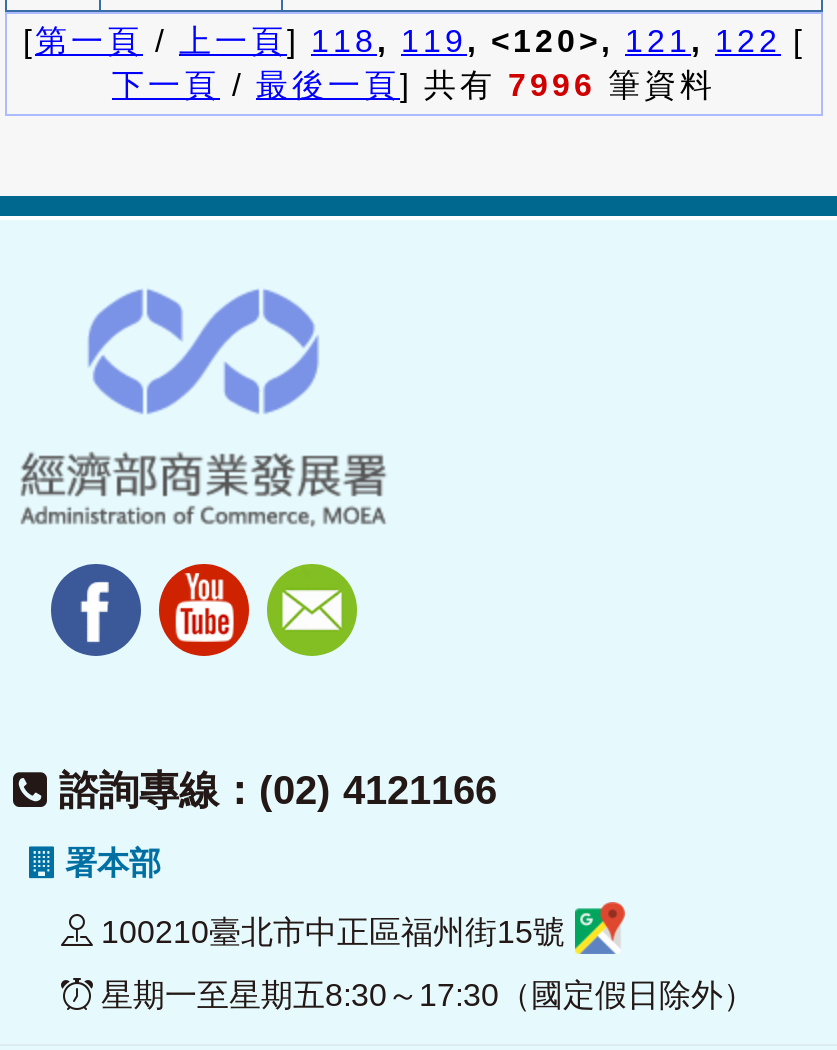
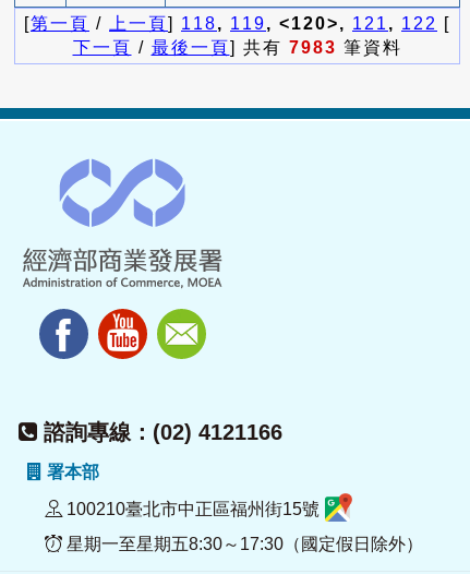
- 下一頁/最後一頁] 共有7996筆資料
+ 下一頁/最後一頁] 共有7983筆資料
